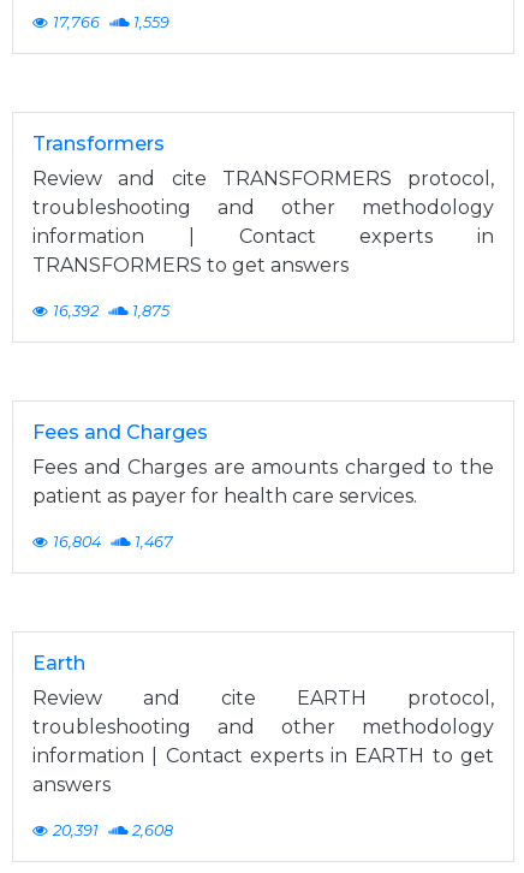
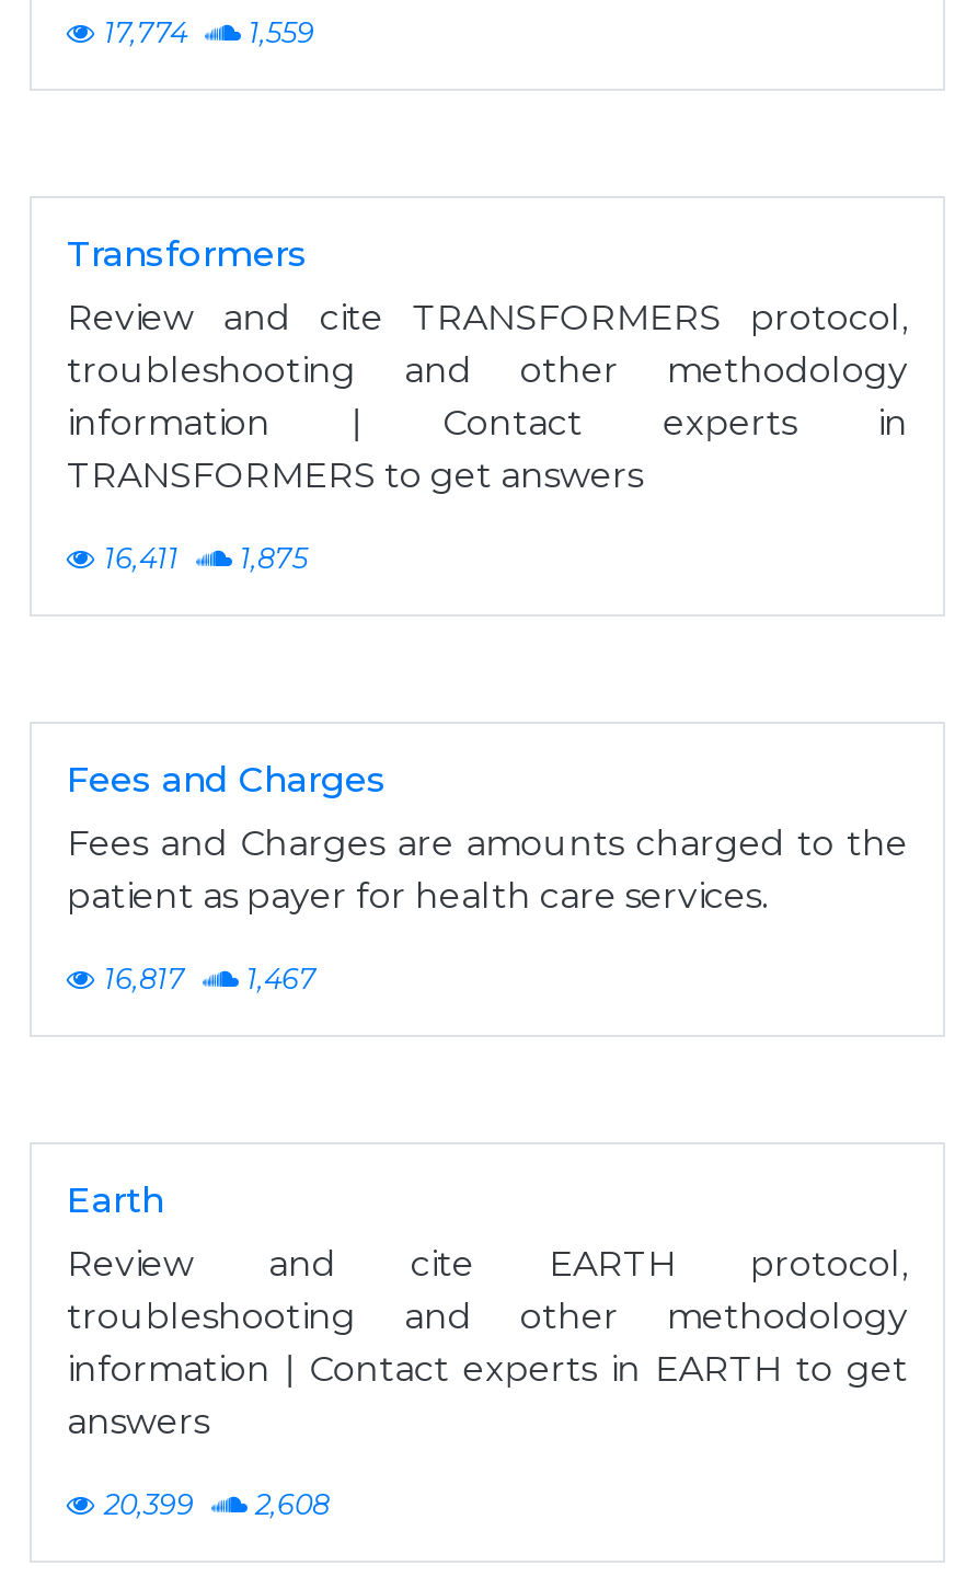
- 17,766 1,559
+ 17,774 1,559

- 16,392 1,875
+ 16,411 1,875

- 16,804 1,467
+ 16,817 1,467

- 20,391 2,608
+ 20,399 2,608
